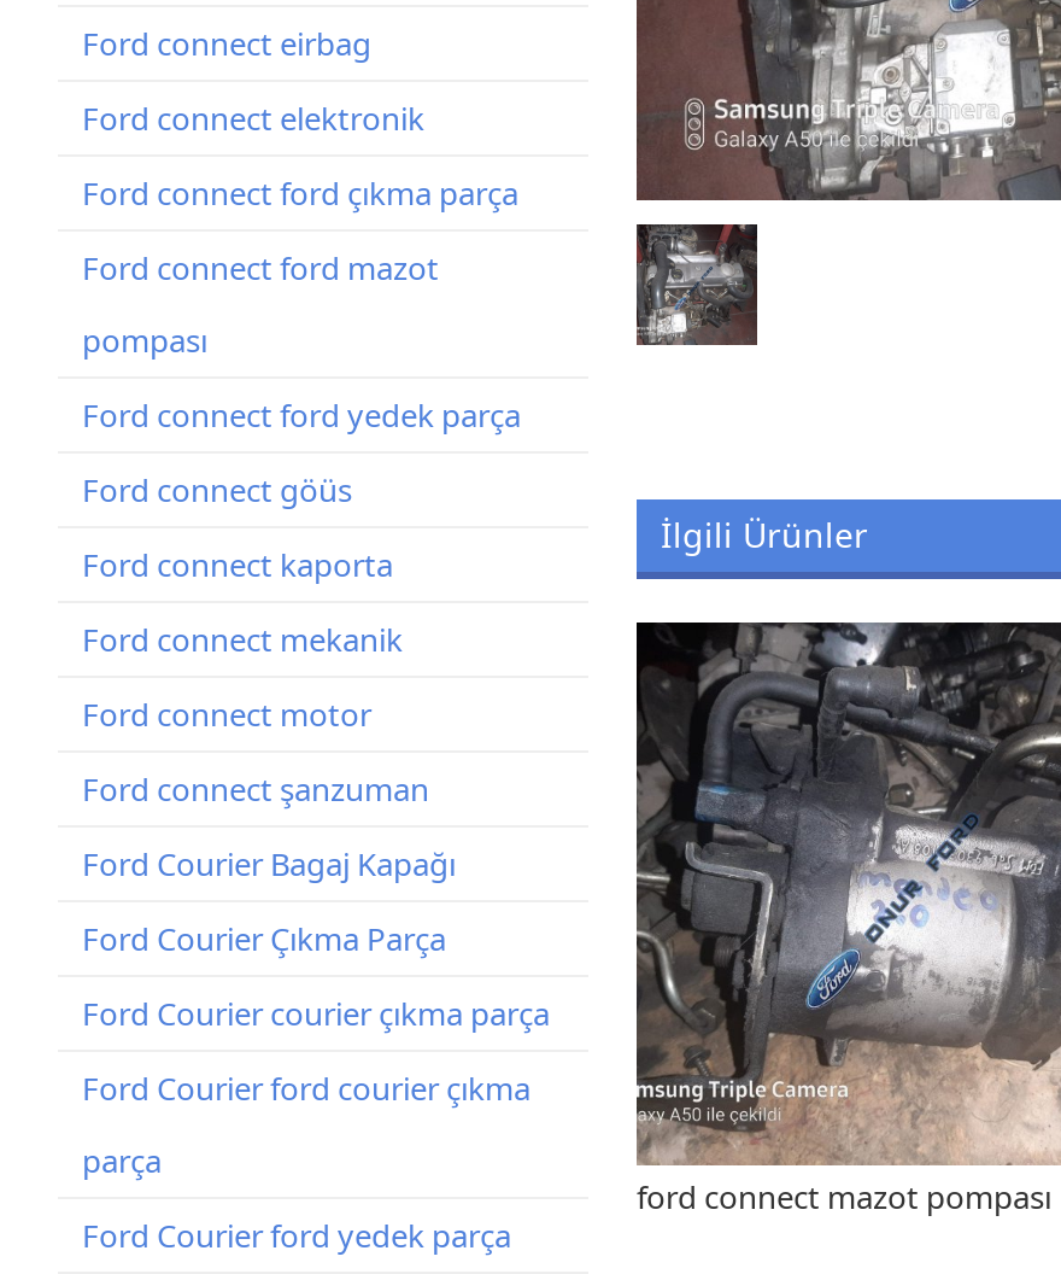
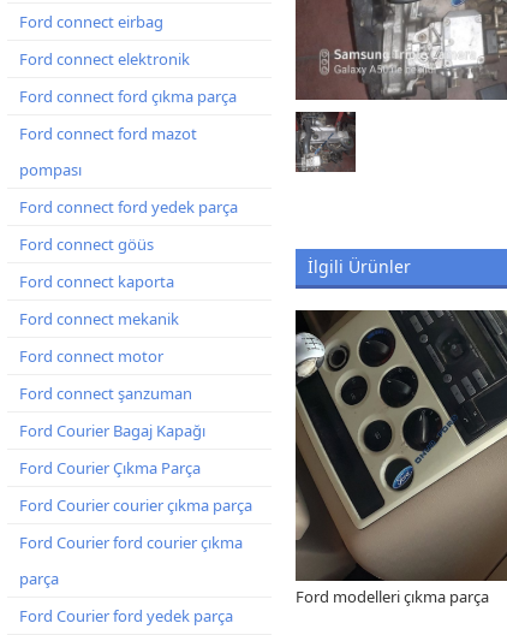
- [image]
- ford connect mazot pompası
+ [image]
+ Ford modelleri çıkma parça
